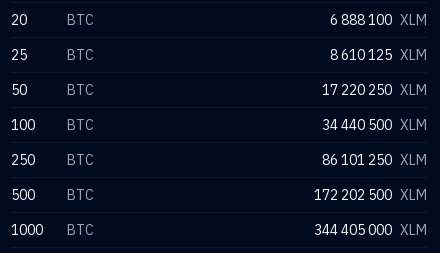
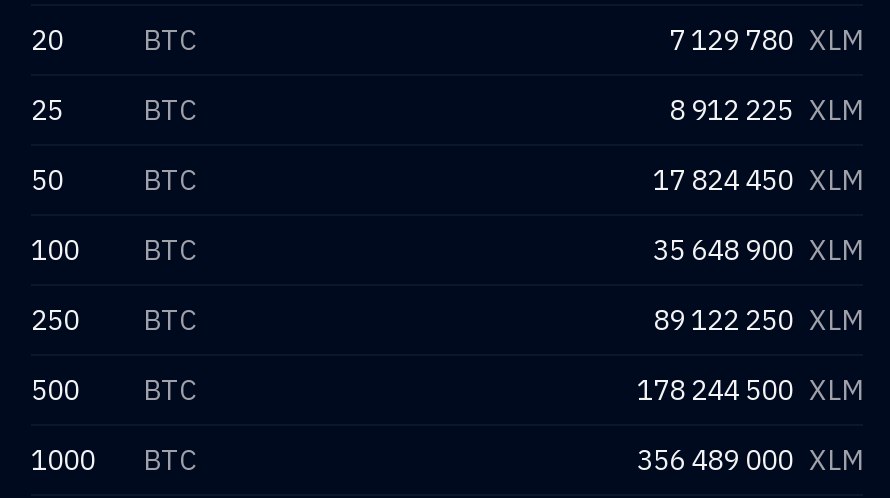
- 6 888 100 XLM
+ 7 129 780 XLM

- 8 610 125 XLM
+ 8 912 225 XLM

- 17 220 250 XLM
+ 17 824 450 XLM

- 34 440 500 XLM
+ 35 648 900 XLM

- 86 101 250 XLM
+ 89 122 250 XLM

- 172 202 500 XLM
+ 178 244 500 XLM

- 344 405 000 XLM
+ 356 489 000 XLM
